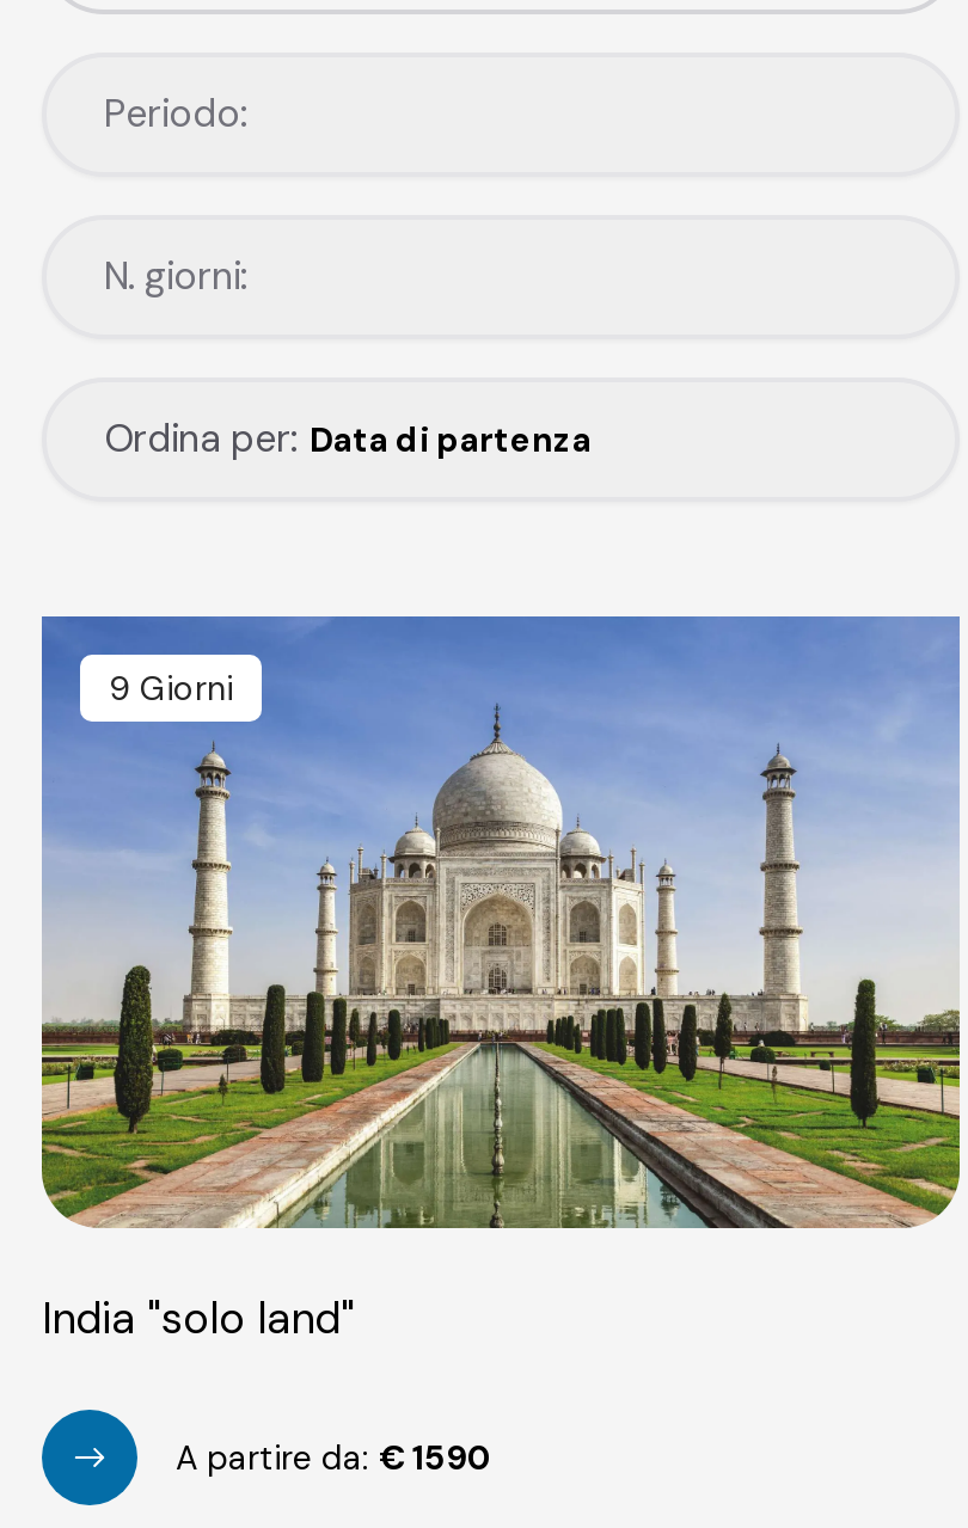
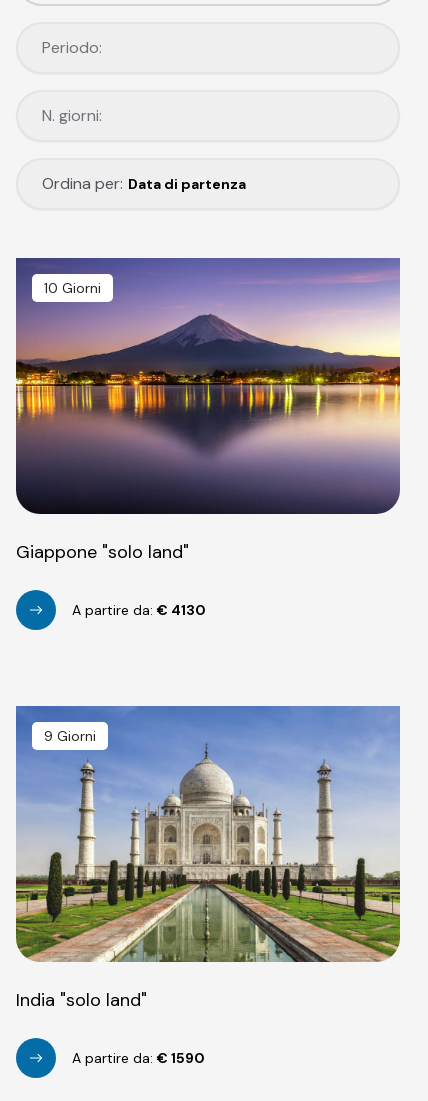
+ [image]
+ 10 Giorni

+ Giappone "solo land"
+ A partire da: €4130
